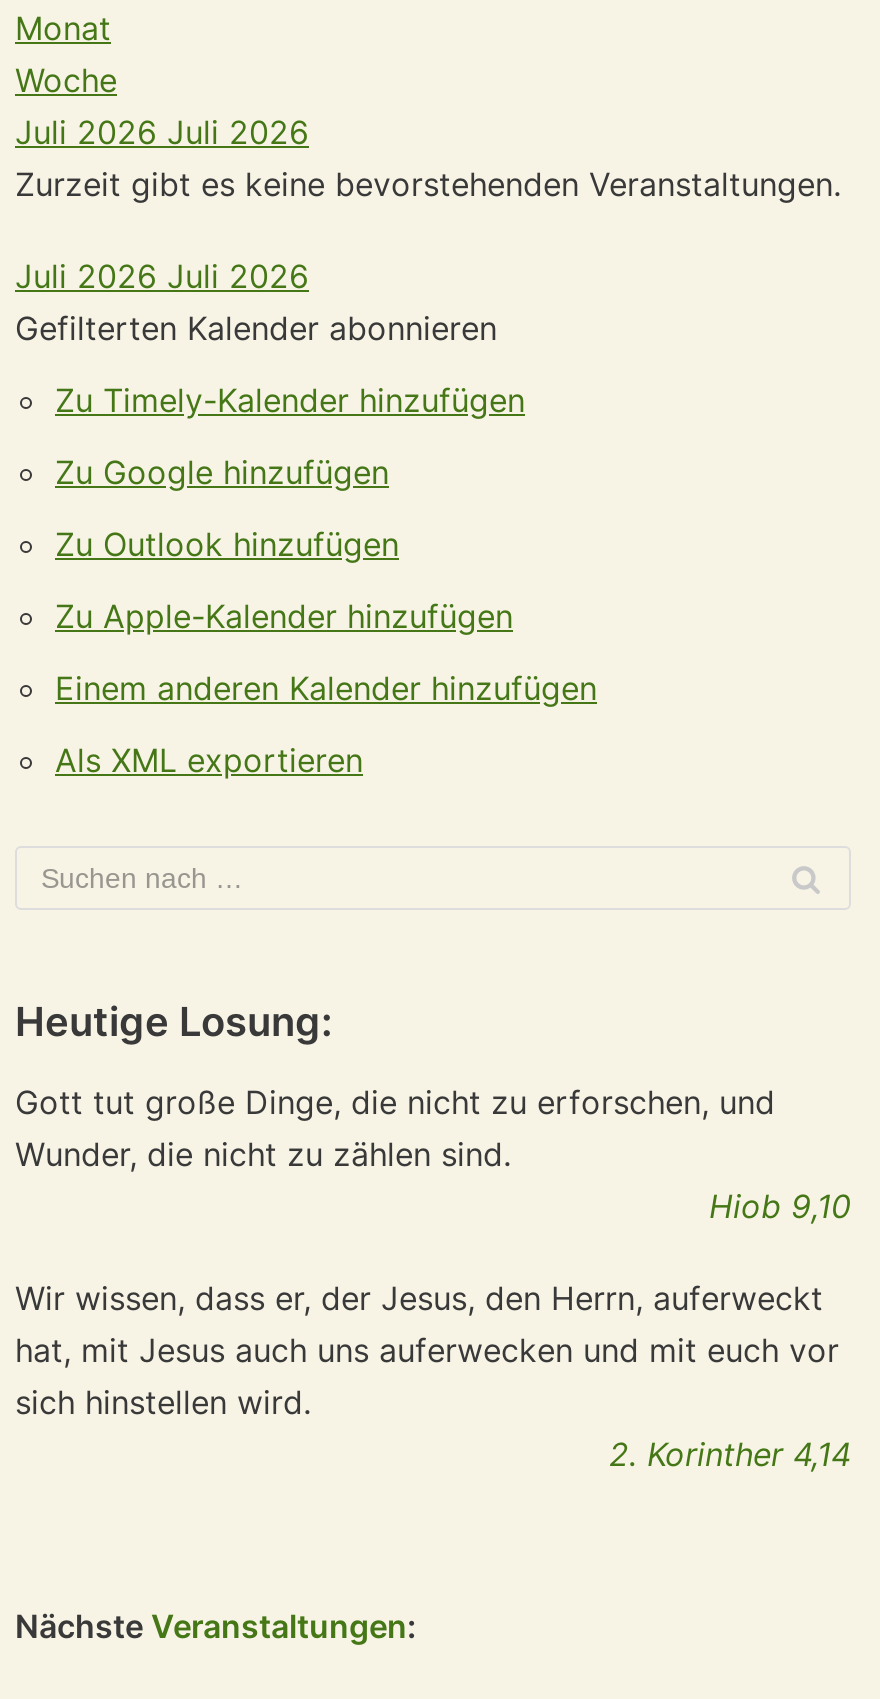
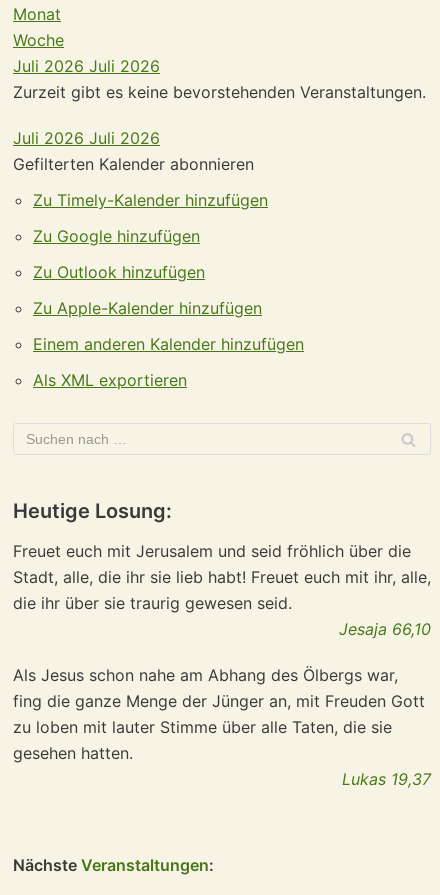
- Gott tut große Dinge, die nicht zu erforschen, und
- Wunder, die nicht zu zählen sind.
- Hiob 9,10
+ Freuet euch mit Jerusalem und seid fröhlich über die
+ Stadt, alle, die ihr sie lieb habt! Freuet euch mit ihr, alle,
+ die ihr über sie traurig gewesen seid.
+ Jesaja 66,10

- Wir wissen, dass er, der Jesus, den Herrn, auferweckt
- hat, mit Jesus auch uns auferwecken und mit euch vor
- sich hinstellen wird.
- 2. Korinther 4,14
+ Als Jesus schon nahe am Abhang des Ölbergs war,
+ fing die ganze Menge der Jünger an, mit Freuden Gott
+ zu loben mit lauter Stimme über alle Taten, die sie
+ gesehen hatten.
+ Lukas 19,37
